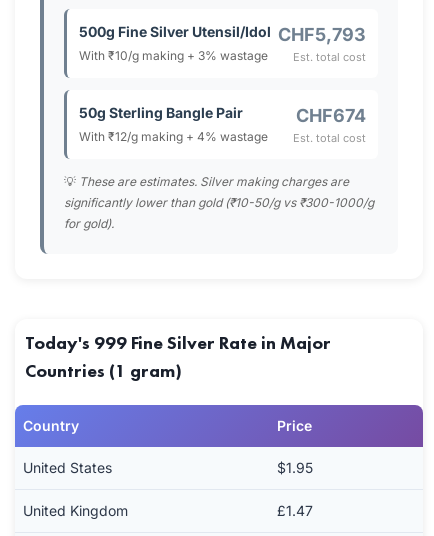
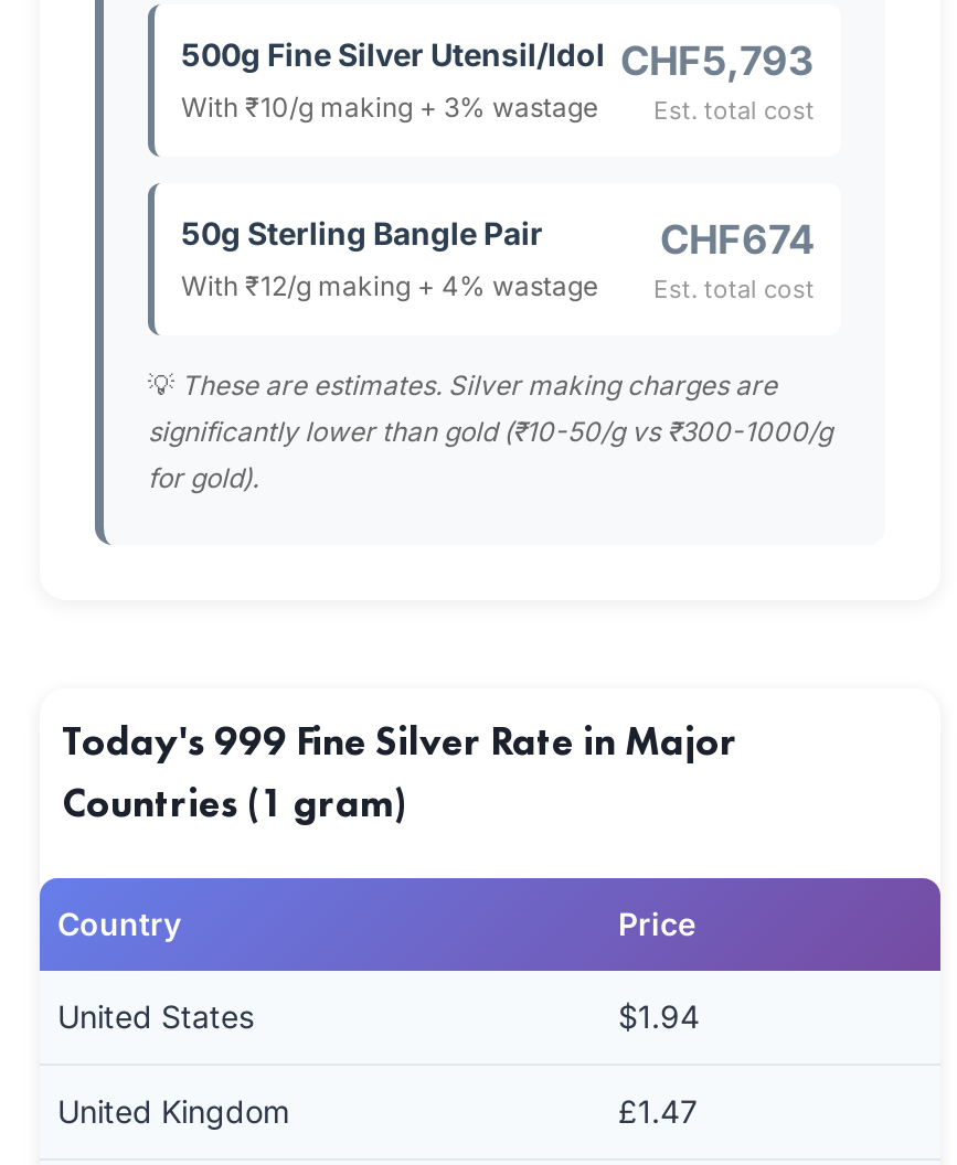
- $1.95
+ $1.94
